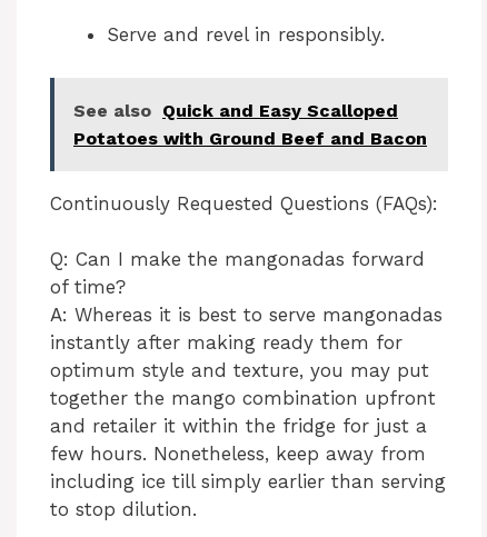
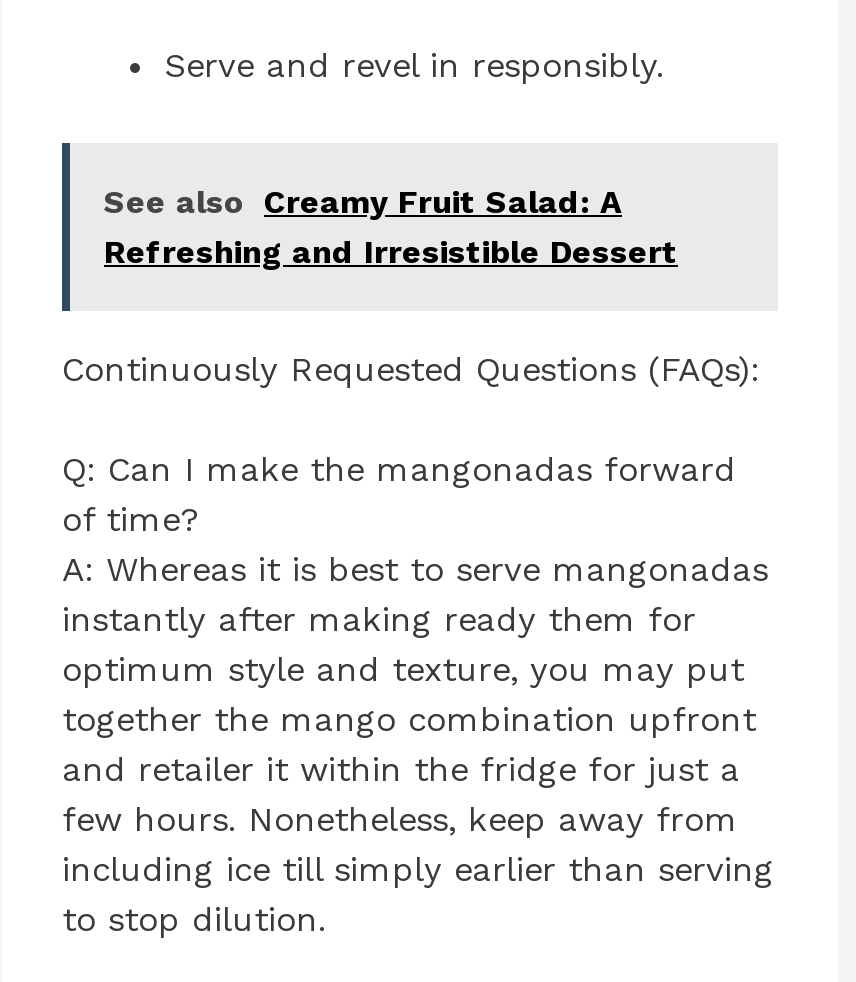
- See also Quick and Easy Scalloped
- Potatoes with Ground Beef and Bacon
+ See also Creamy Fruit Salad: A
+ Refreshing and Irresistible Dessert
